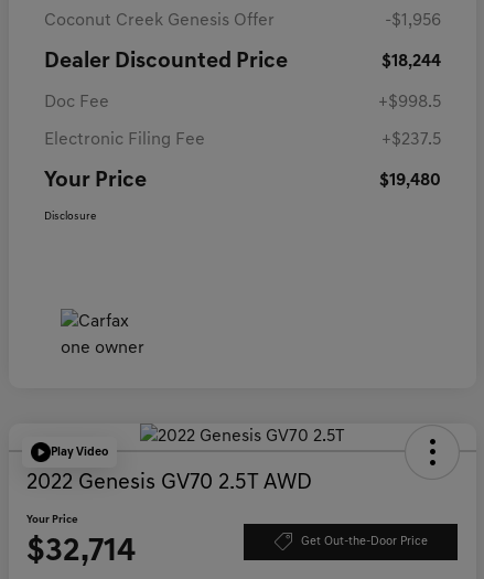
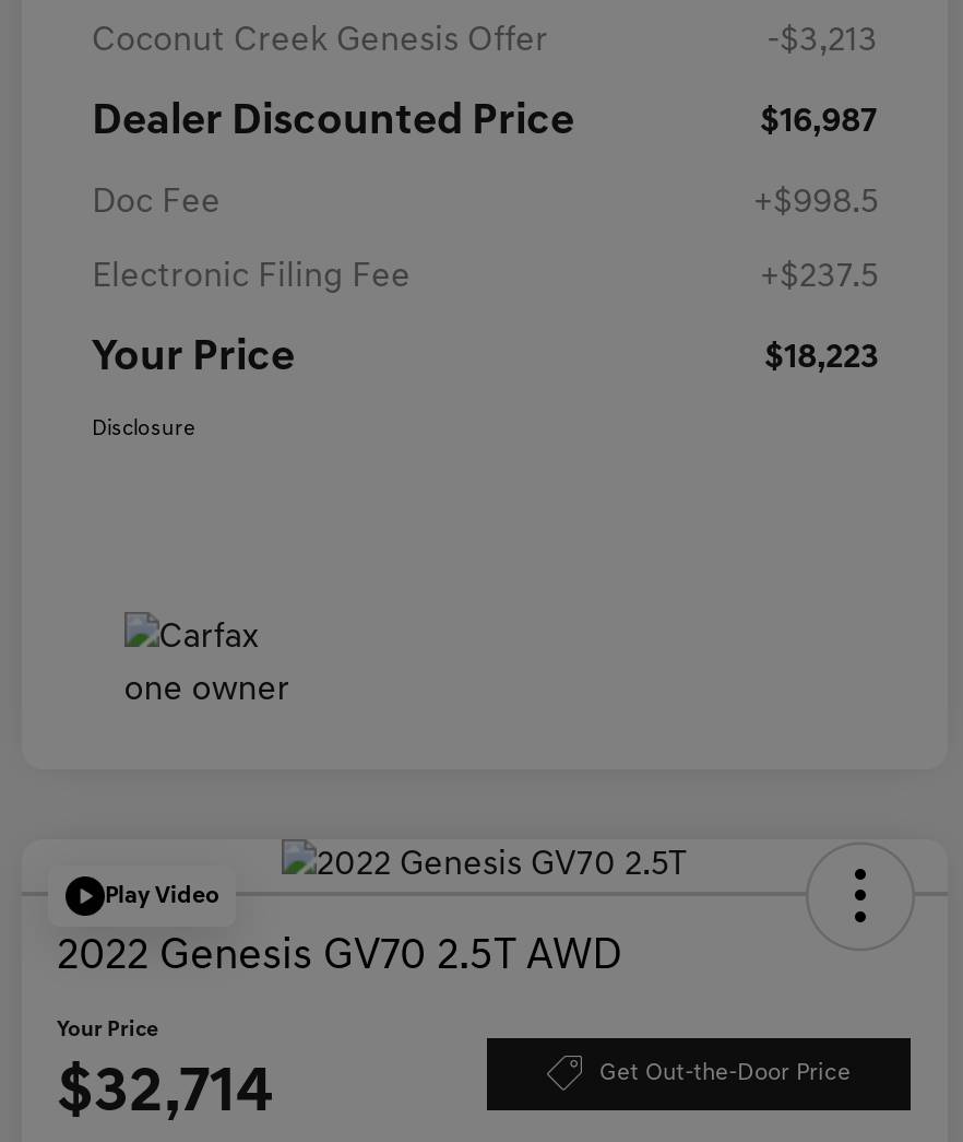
- -$1,956
+ -$3,213

- $18,244
+ $16,987

- $19,480
+ $18,223
